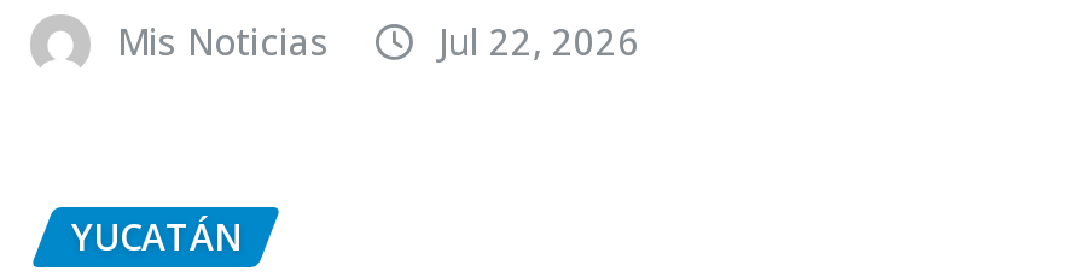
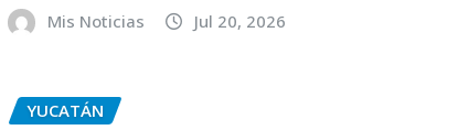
- Jul 22, 2026
+ Jul 20, 2026
